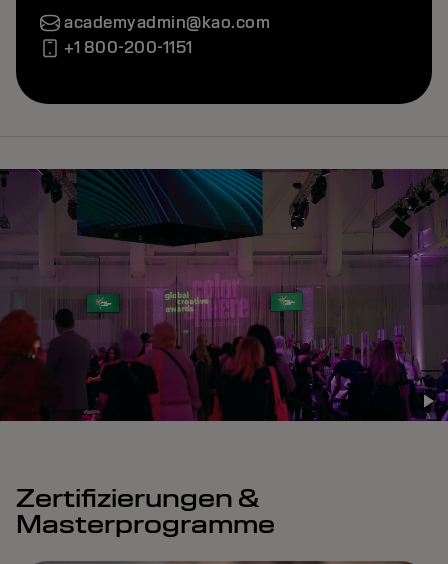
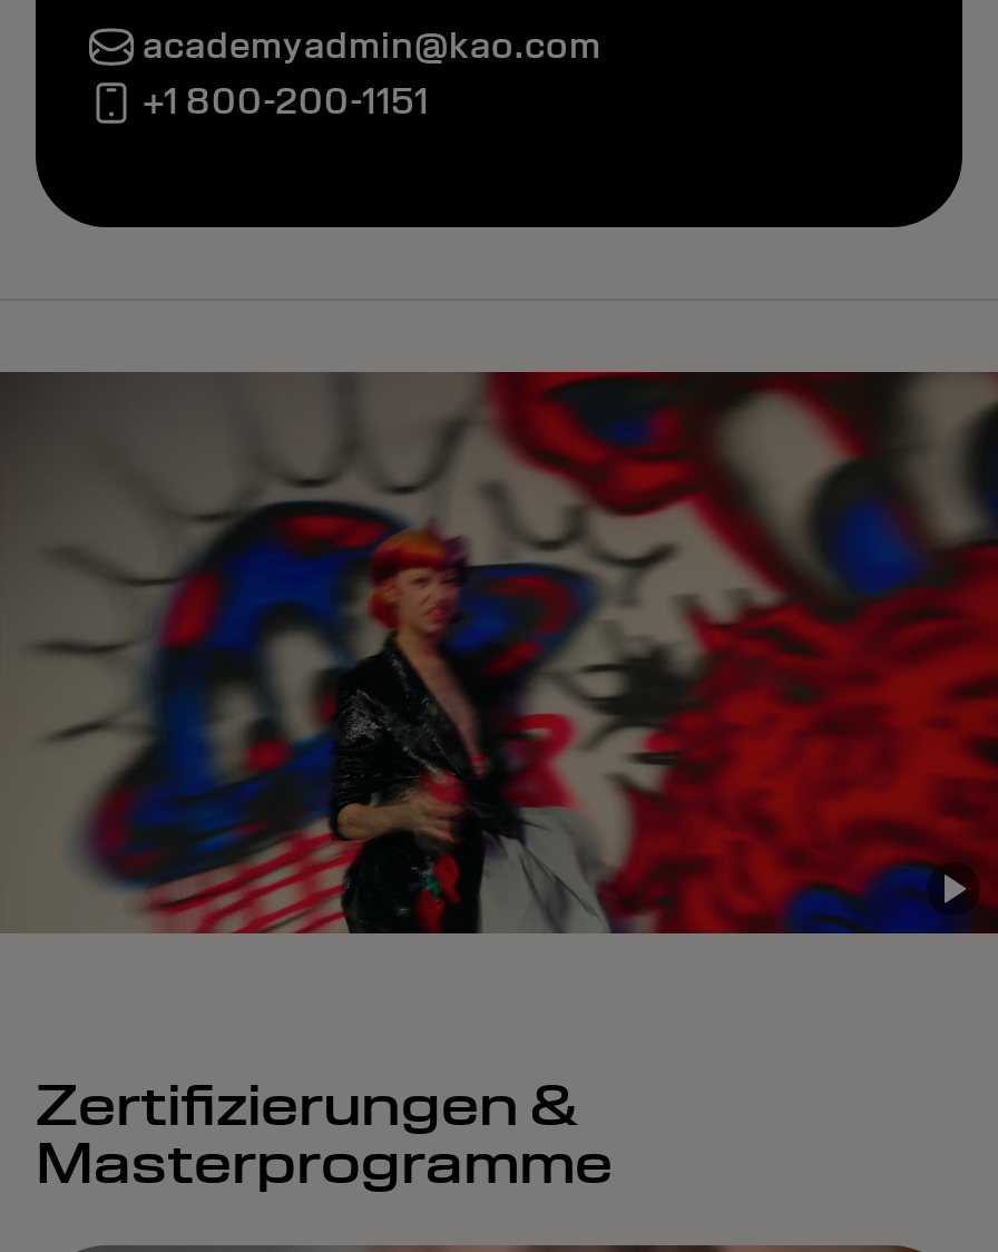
- [image]
+ [image]
